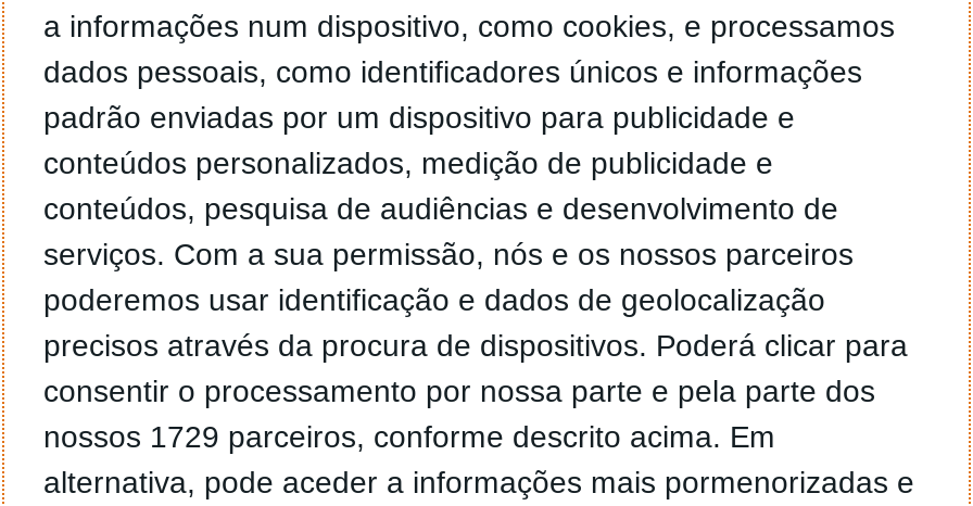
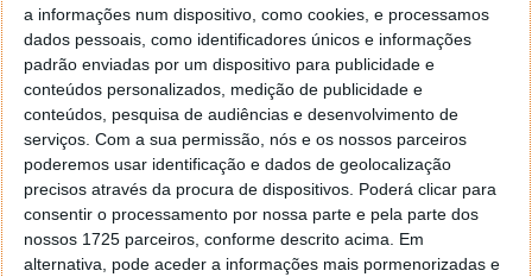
- nossos 1729 parceiros, conforme descrito acima. Em
+ nossos 1725 parceiros, conforme descrito acima. Em
